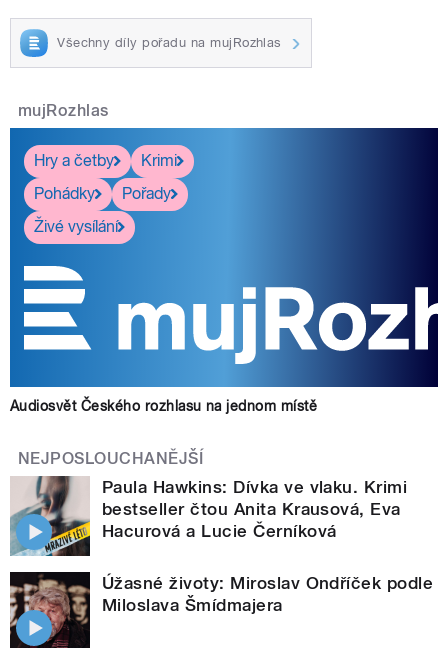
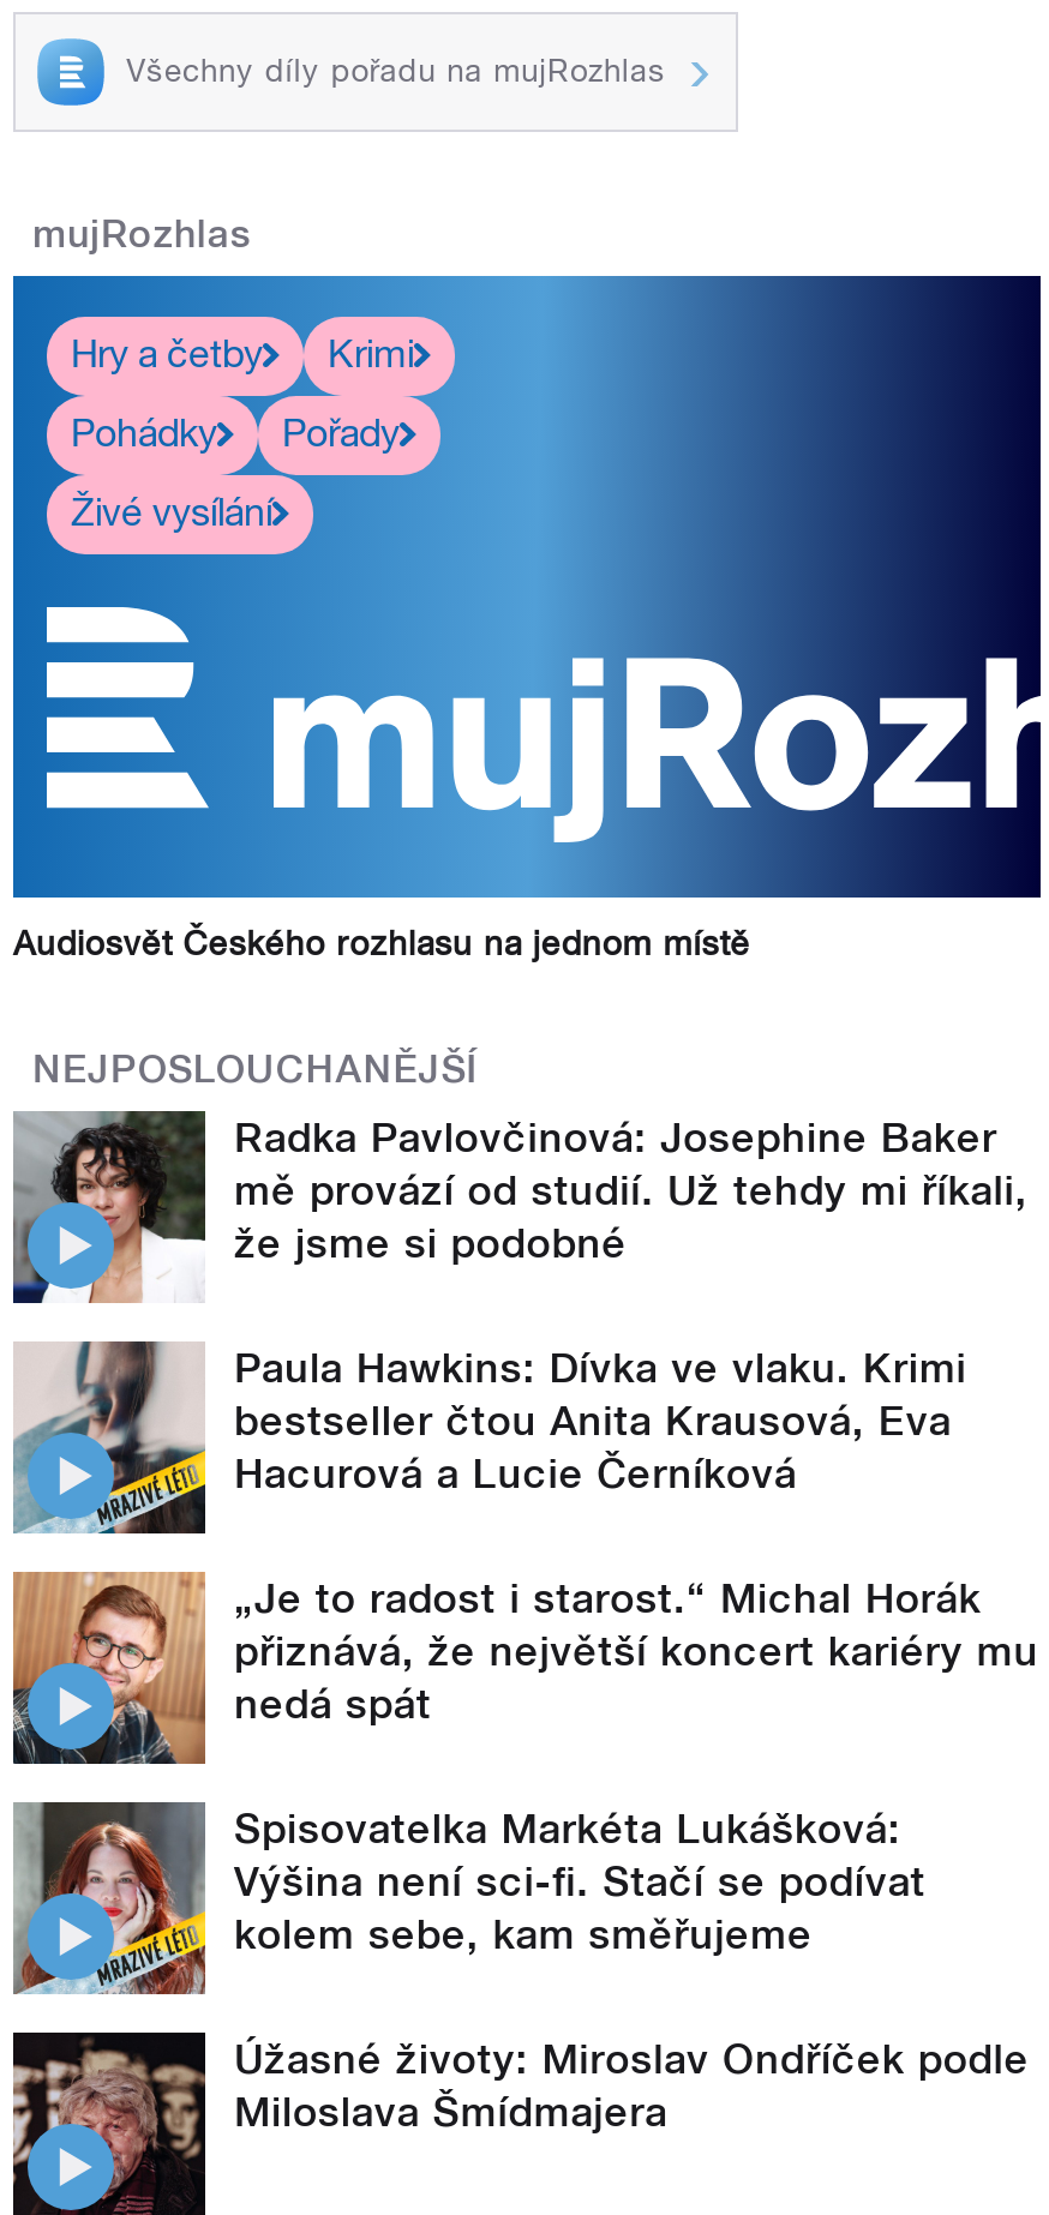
+ [image]
+ Radka Pavlovčinová: Josephine Baker
+ mě provází od studií. Už tehdy mi říkali,
+ že jsme si podobné

+ [image]
+ „Je to radost i starost.“ Michal Horák
+ přiznává, že největší koncert kariéry mu
+ nedá spát
+ Spisovatelka Markéta Lukášková:
+ Výšina není sci-fi. Stačí se podívat
+ kolem sebe, kam směřujeme

+ [image]
